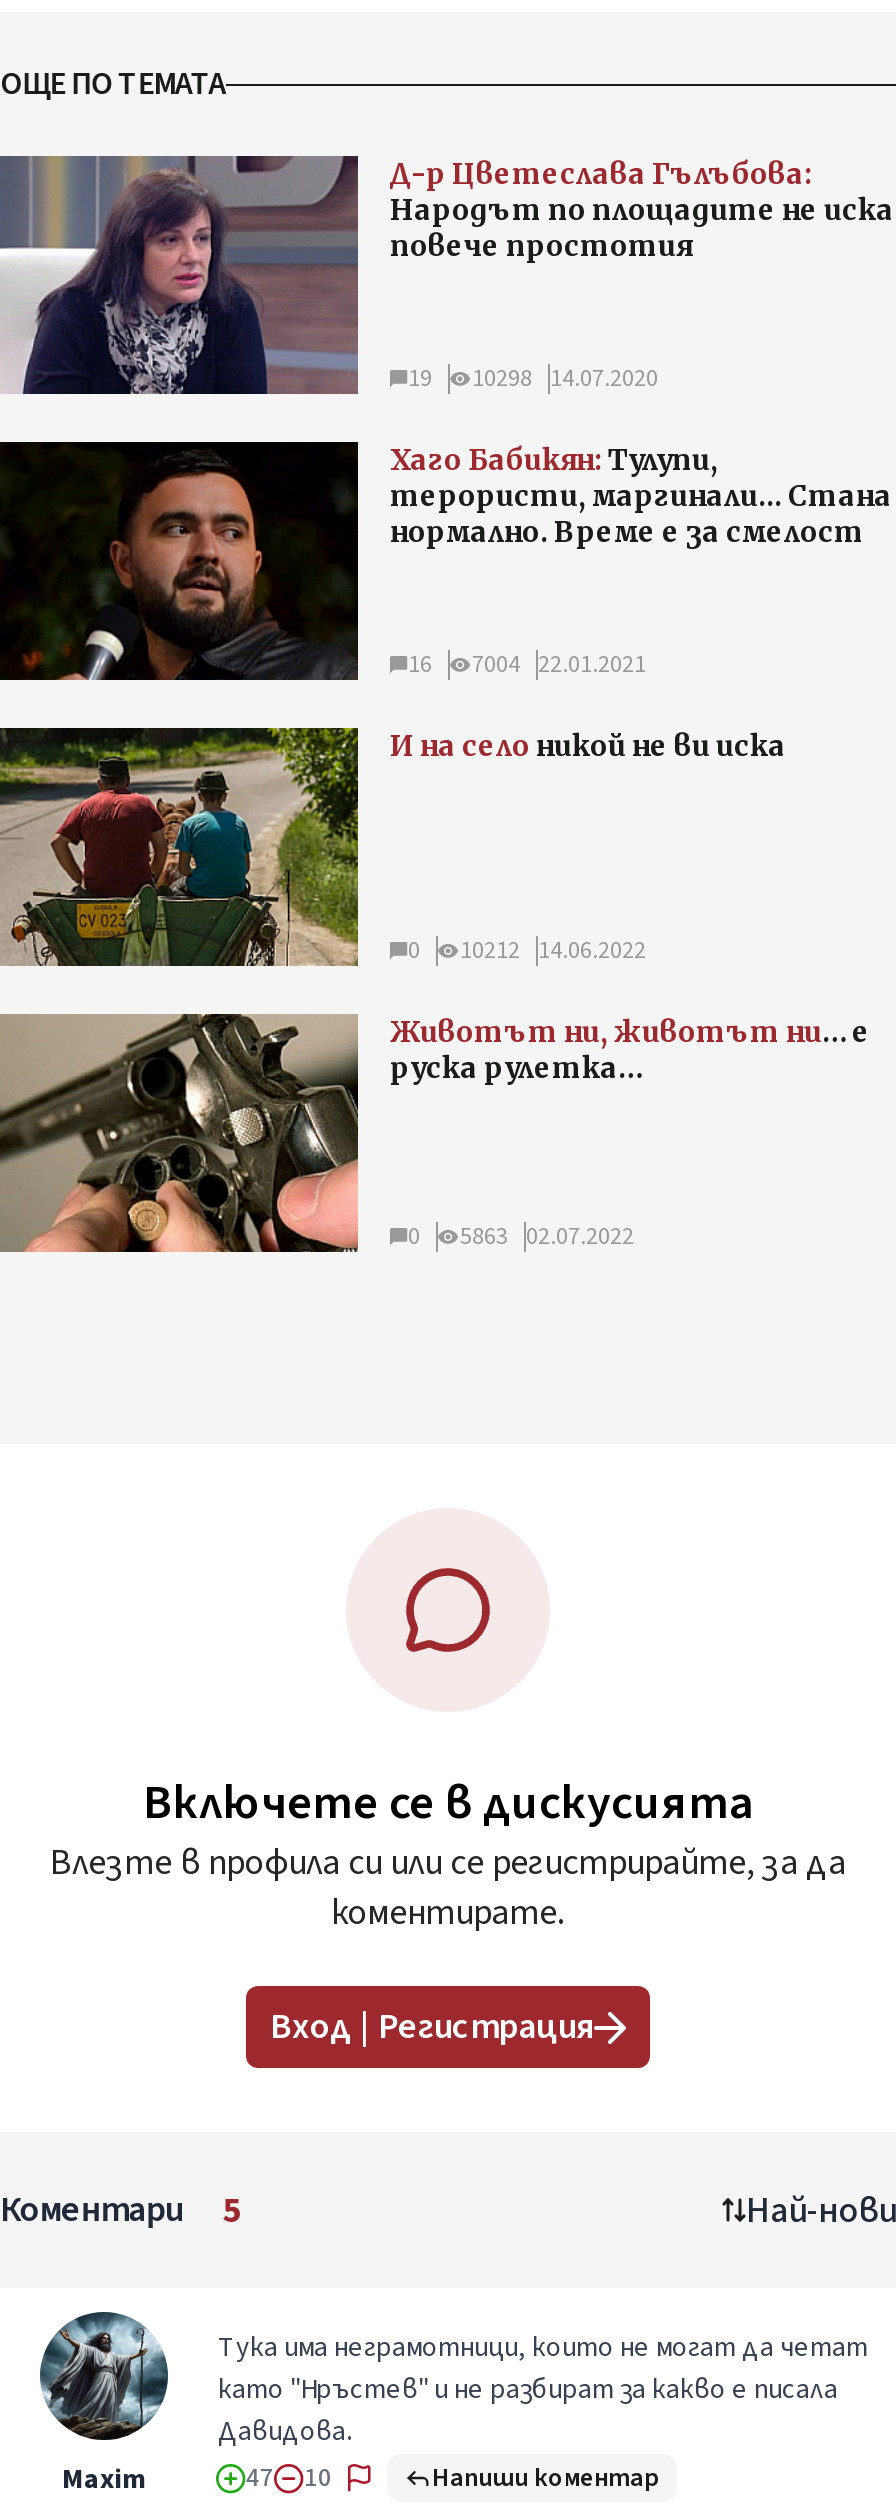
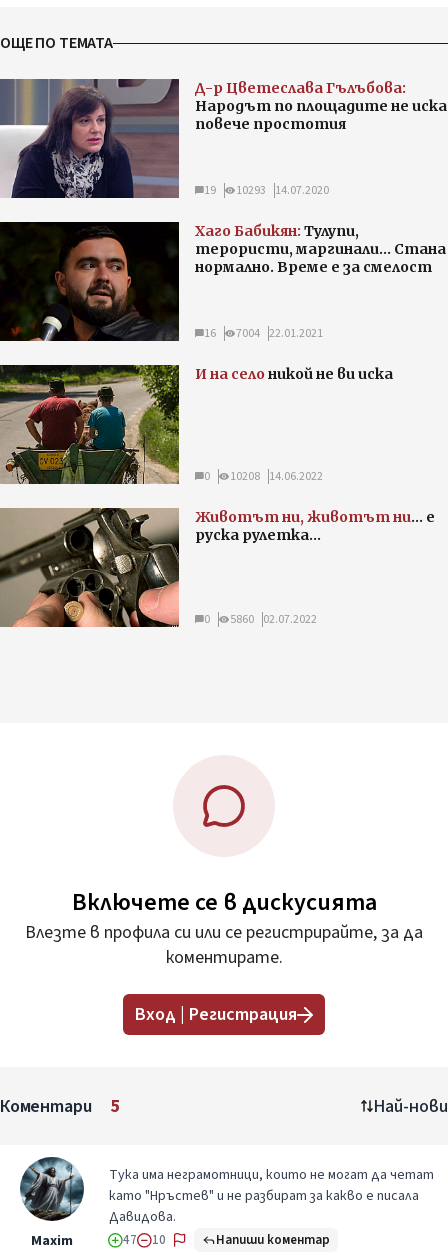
- 19 10298 14.07.2020
+ 19 10293 14.07.2020

- 0 10212 14.06.2022
+ 0 10208 14.06.2022

- 0 5863 02.07.2022
+ 0 5860 02.07.2022
